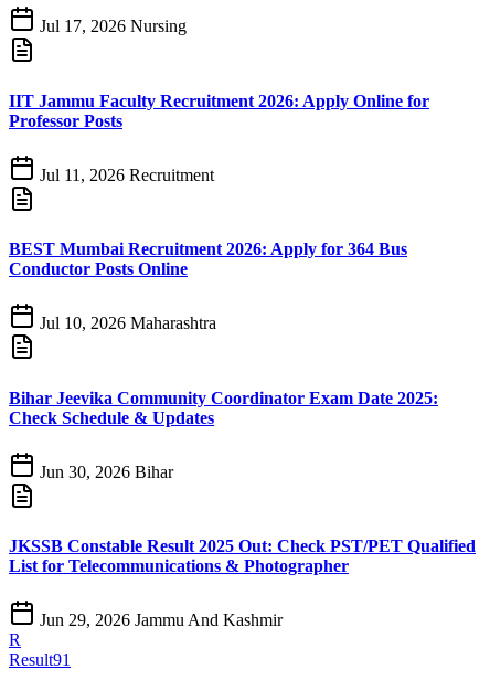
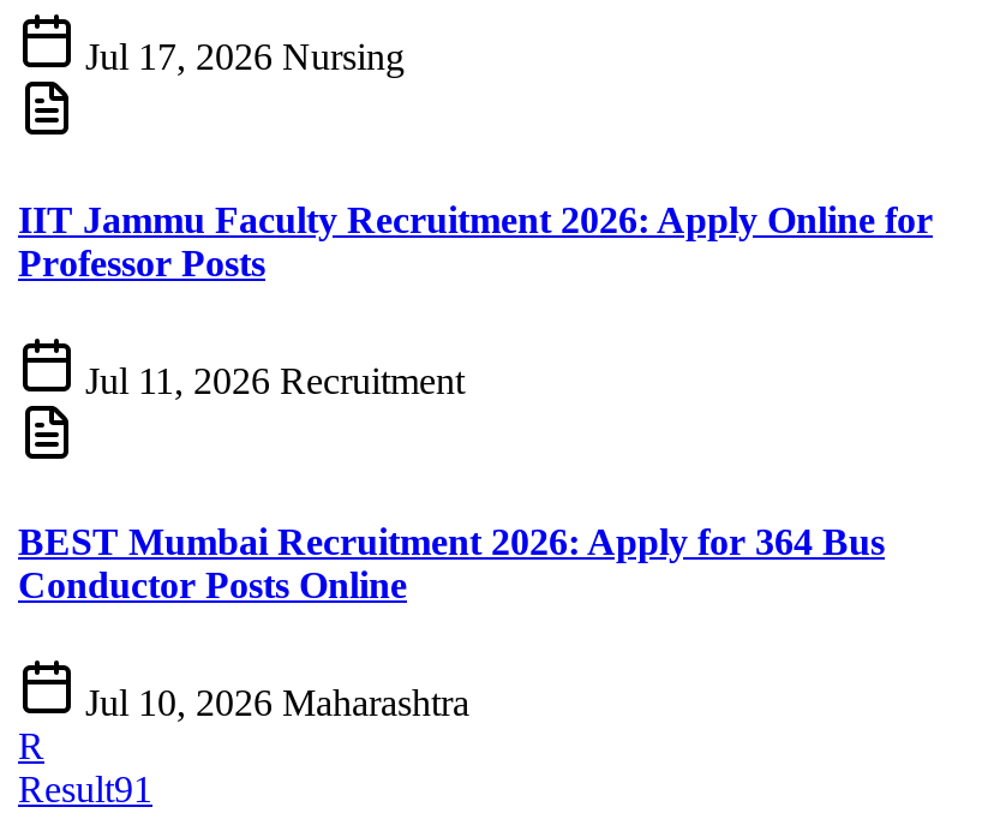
- Bihar Jeevika Community Coordinator Exam Date 2025:
- Check Schedule & Updates
- Jun 30, 2026 Bihar

- JKSSB Constable Result 2025 Out: Check PST/PET Qualified
- List for Telecommunications & Photographer
- Jun 29, 2026 Jammu And Kashmir
